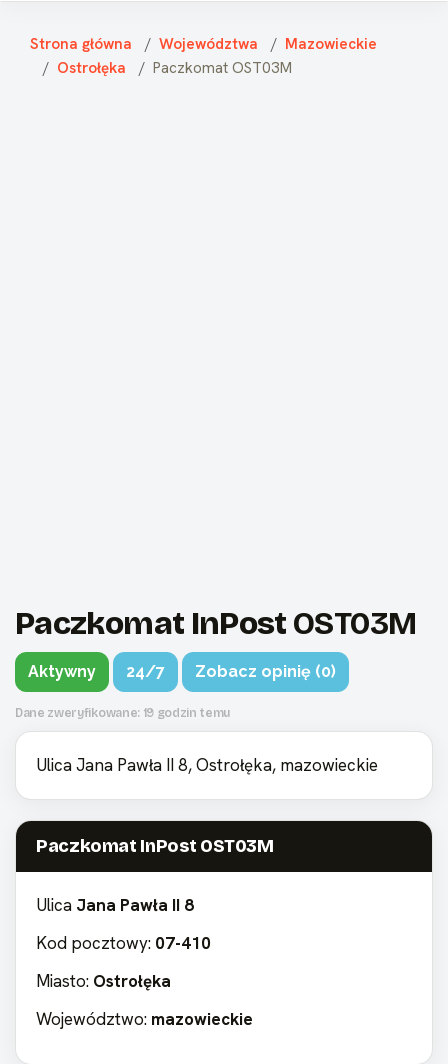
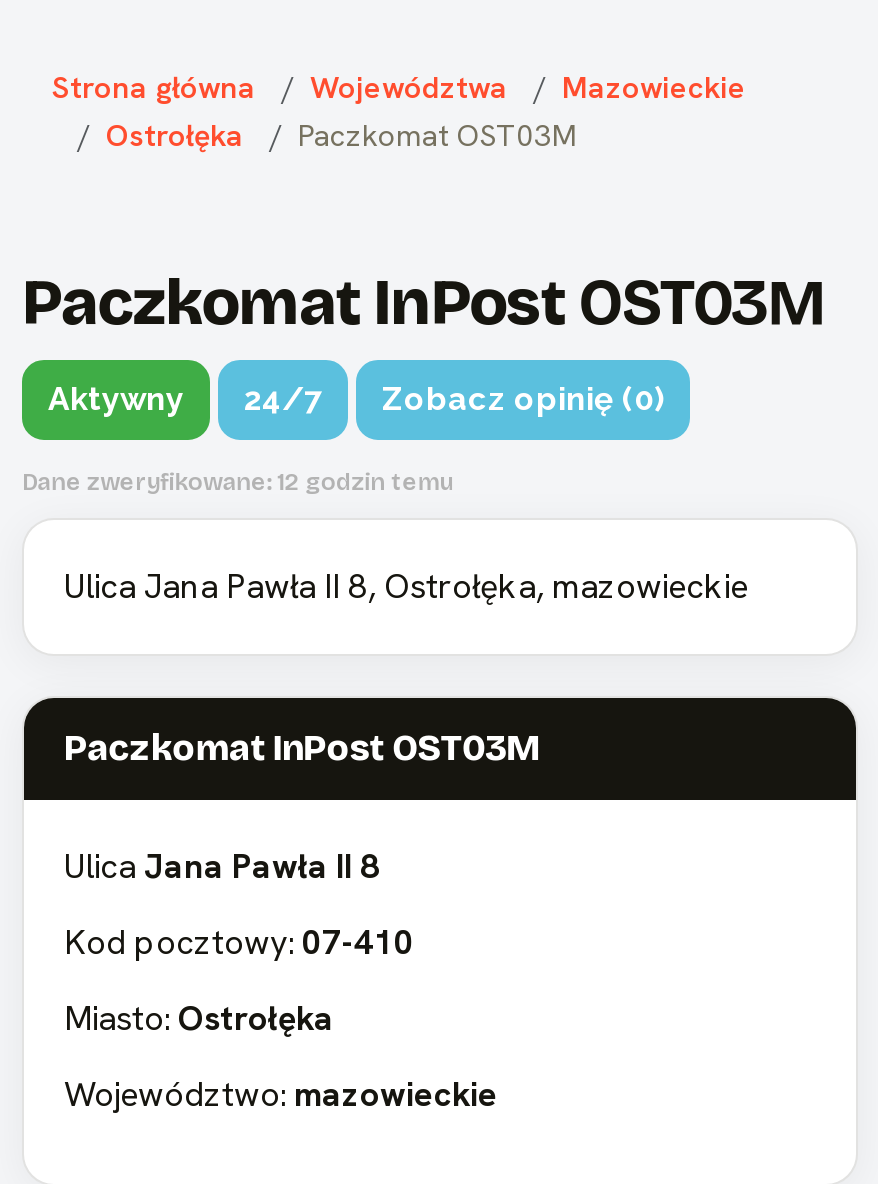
- Dane zweryfikowane: 19 godzin temu
+ Dane zweryfikowane: 12 godzin temu
